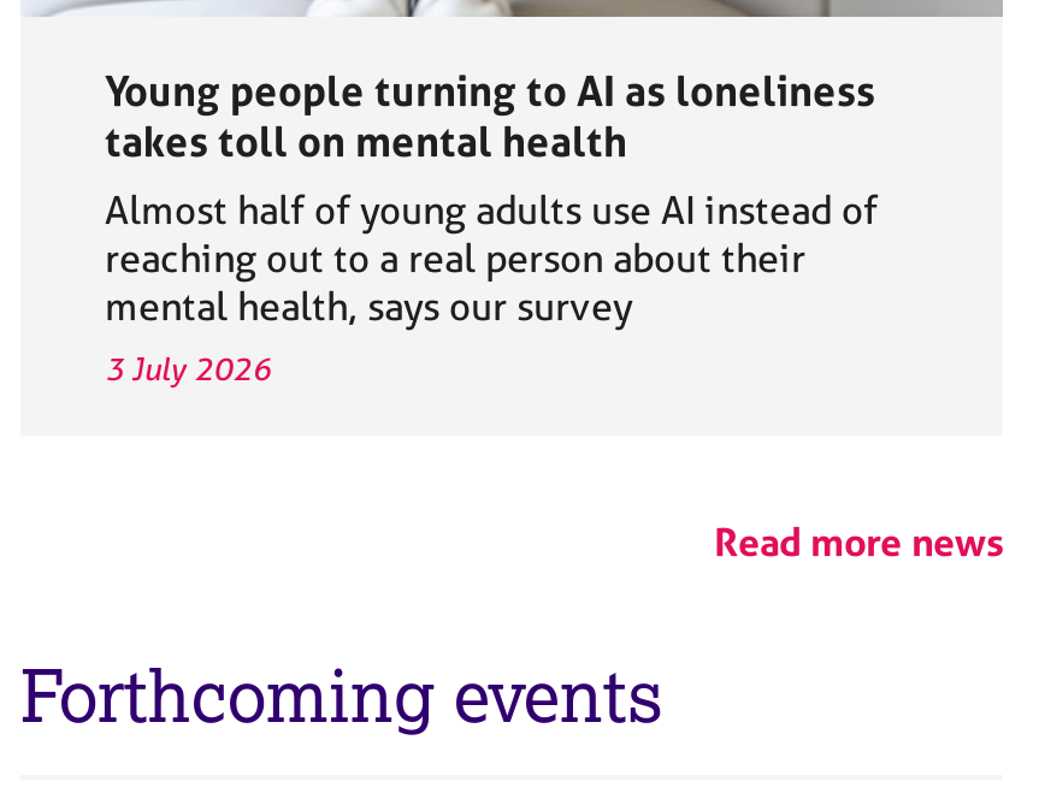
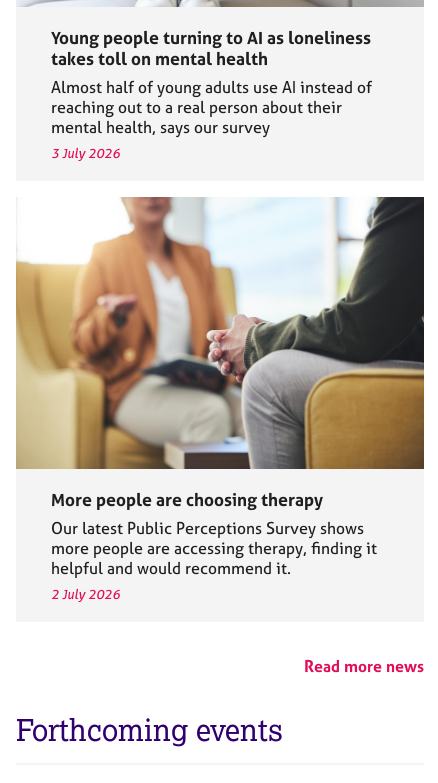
+ [image]
+ More people are choosing therapy
+ Our latest Public Perceptions Survey shows
+ more people are accessing therapy, finding it
+ helpful and would recommend it.
+ 2 July 2026
